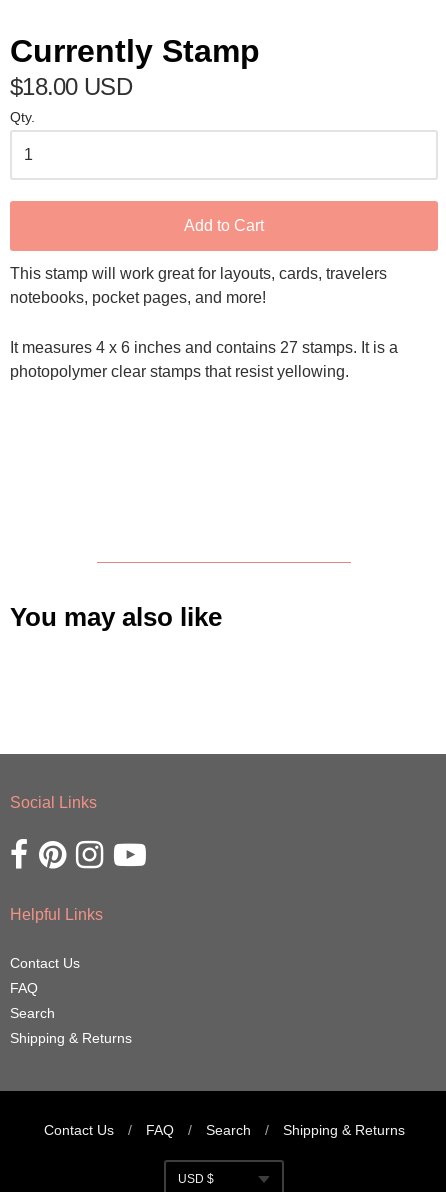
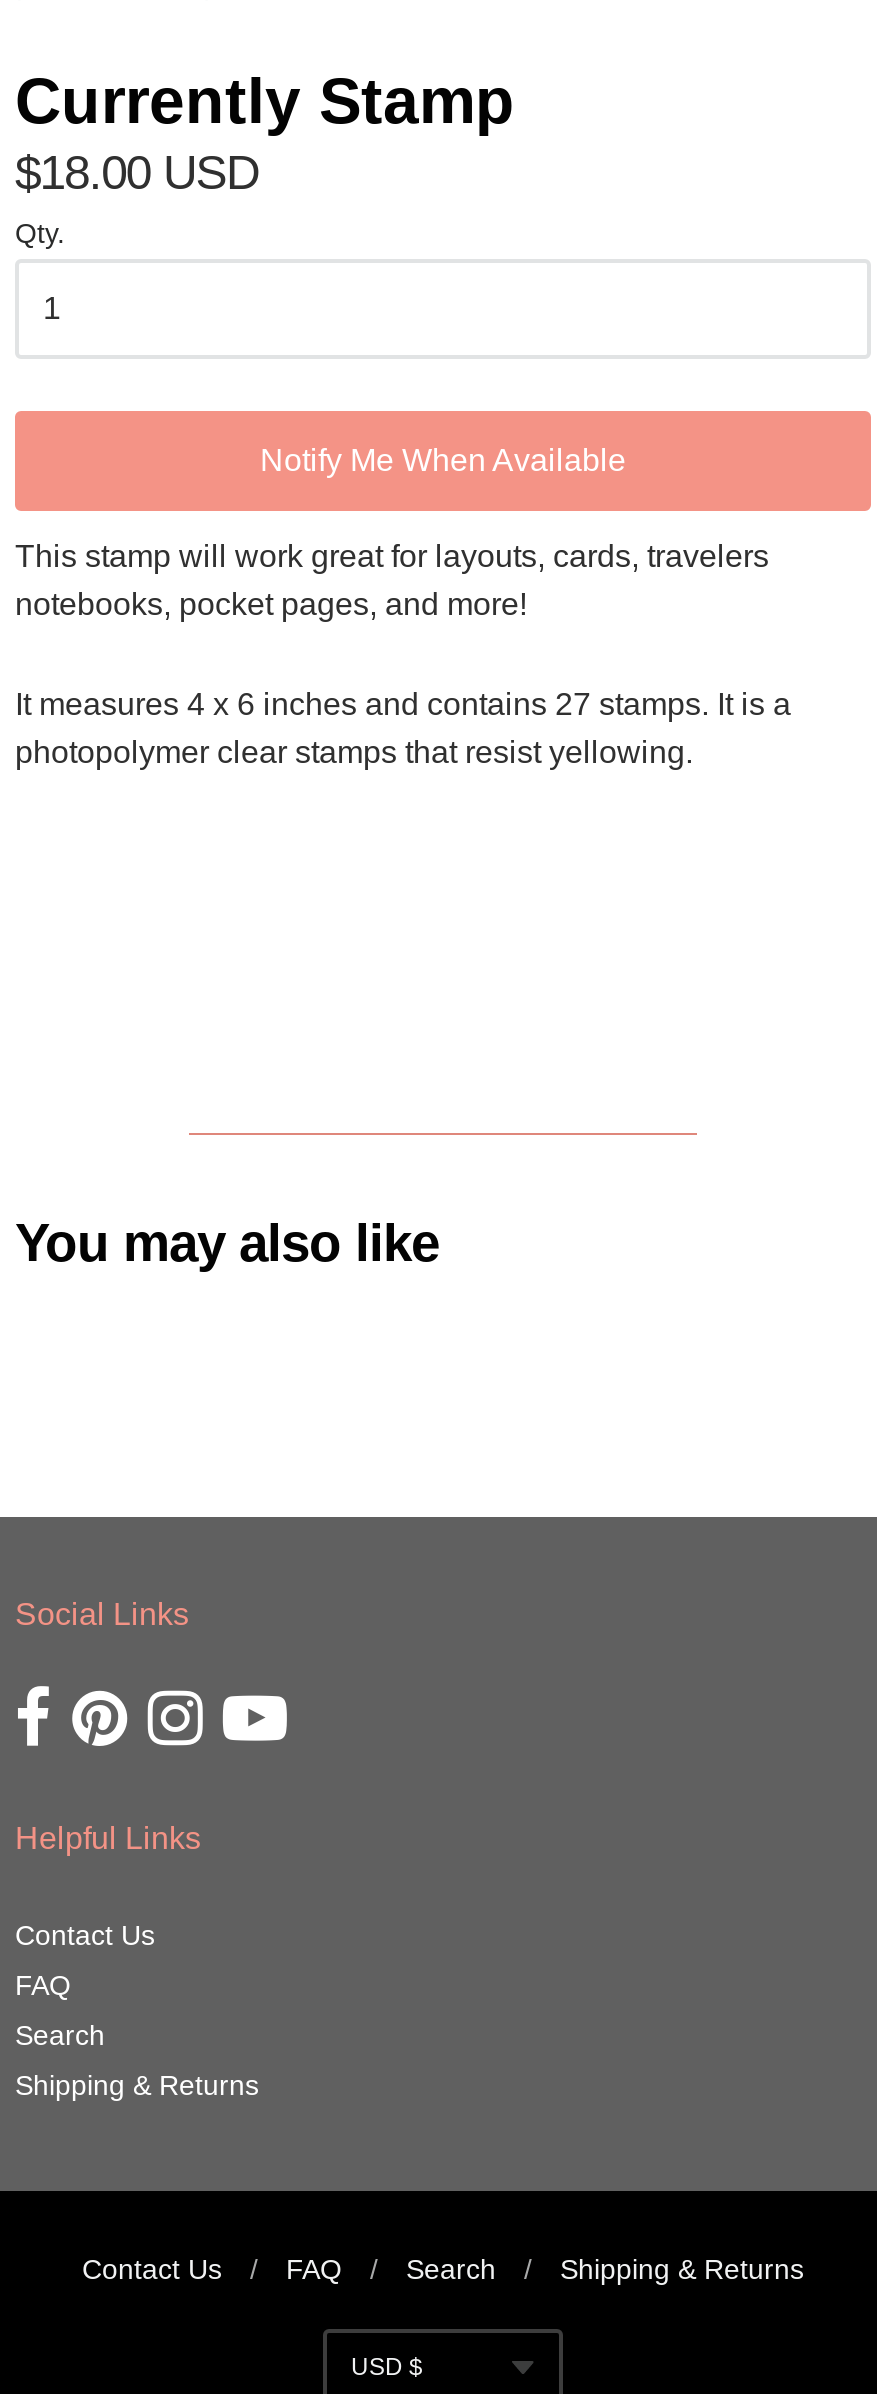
- Add to Cart
+ Notify Me When Available
